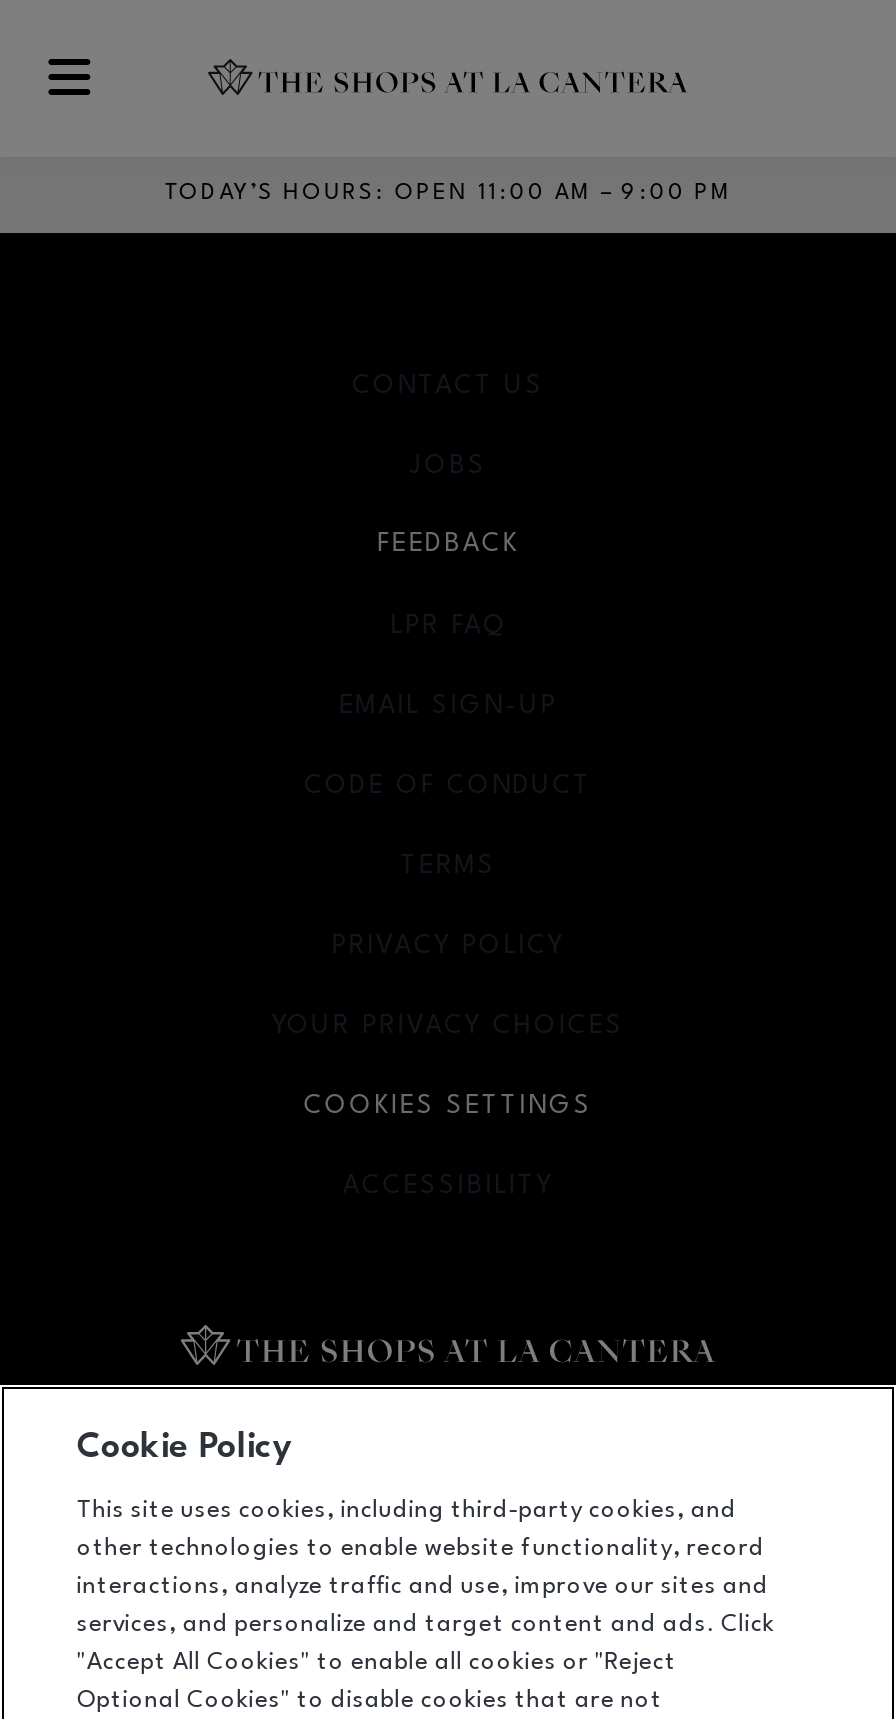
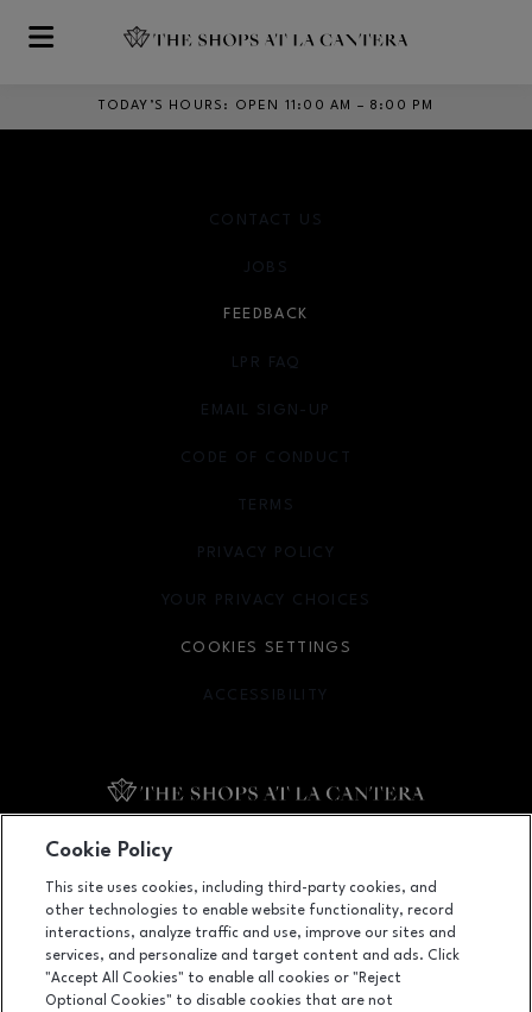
- TODAY’S HOURS: OPEN 11:00 AM – 9:00 PM
+ TODAY’S HOURS: OPEN 11:00 AM – 8:00 PM
